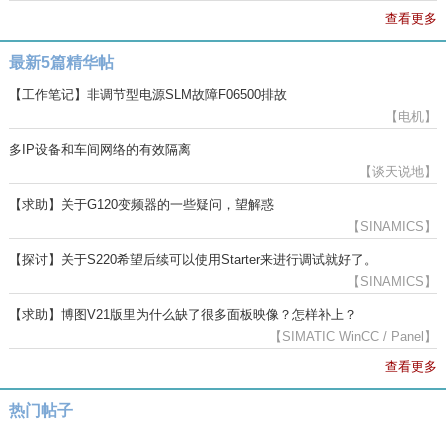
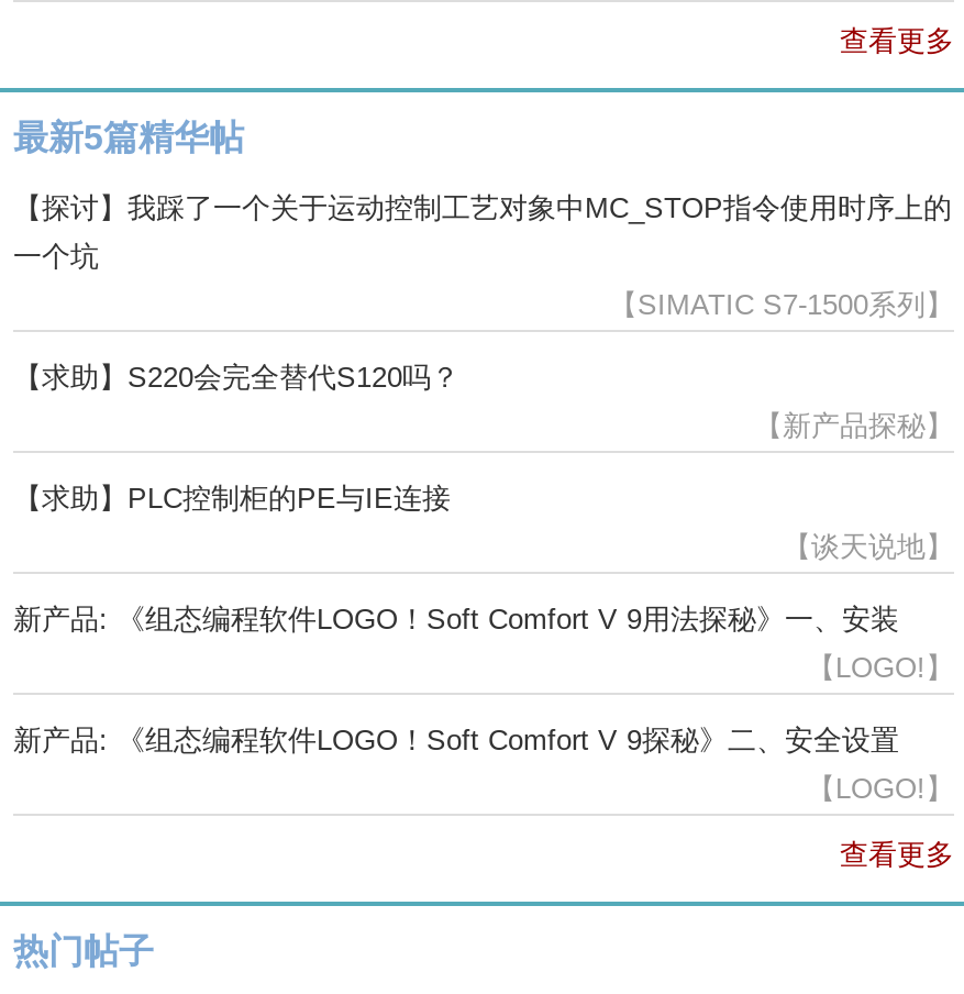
- 【工作笔记】非调节型电源SLM故障F06500排故
- 【电机】
- 多IP设备和车间网络的有效隔离
+ 【探讨】我踩了一个关于运动控制工艺对象中MC_STOP指令使用时序上的
+ 一个坑
+ 【SIMATIC S7-1500系列】
+ 【求助】S220会完全替代S120吗？
+ 【新产品探秘】
+ 【求助】PLC控制柜的PE与IE连接

moved down: 【谈天说地】

- 【求助】关于G120变频器的一些疑问，望解惑
- 【SINAMICS】
- 【探讨】关于S220希望后续可以使用Starter来进行调试就好了。
- 【SINAMICS】
- 【求助】博图V21版里为什么缺了很多面板映像？怎样补上？
- 【SIMATIC WinCC / Panel】
+ 新产品: 《组态编程软件LOGO！Soft Comfort V 9用法探秘》一、安装
+ 【LOGO!】
+ 新产品: 《组态编程软件LOGO！Soft Comfort V 9探秘》二、安全设置
+ 【LOGO!】
